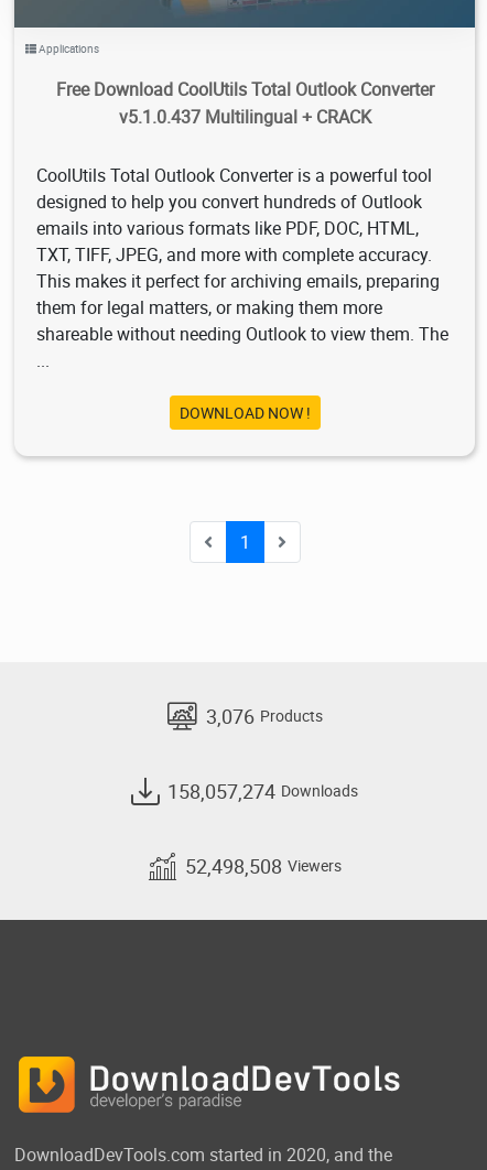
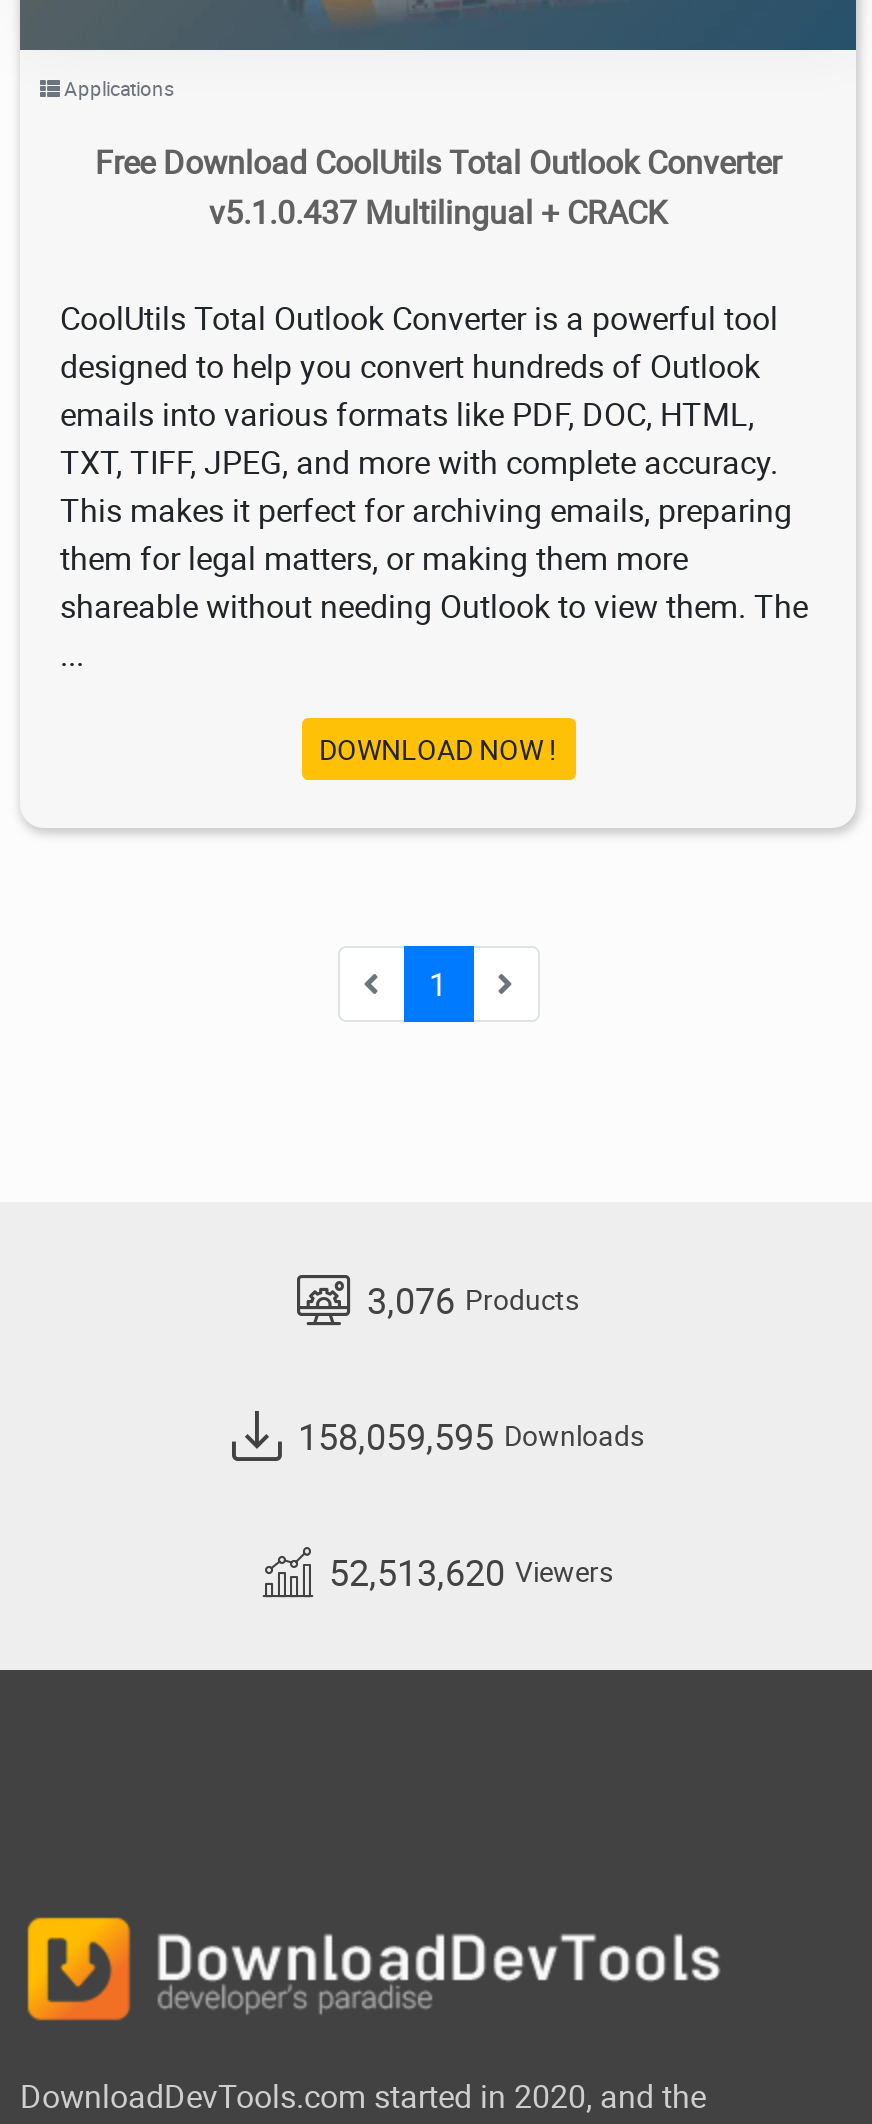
- 158,057,274 Downloads
+ 158,059,595 Downloads

- 52,498,508 Viewers
+ 52,513,620 Viewers
